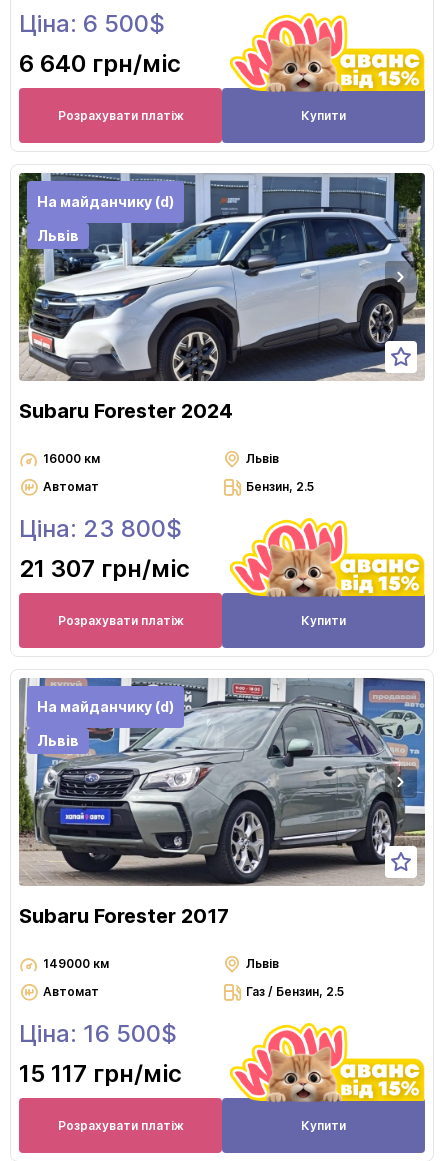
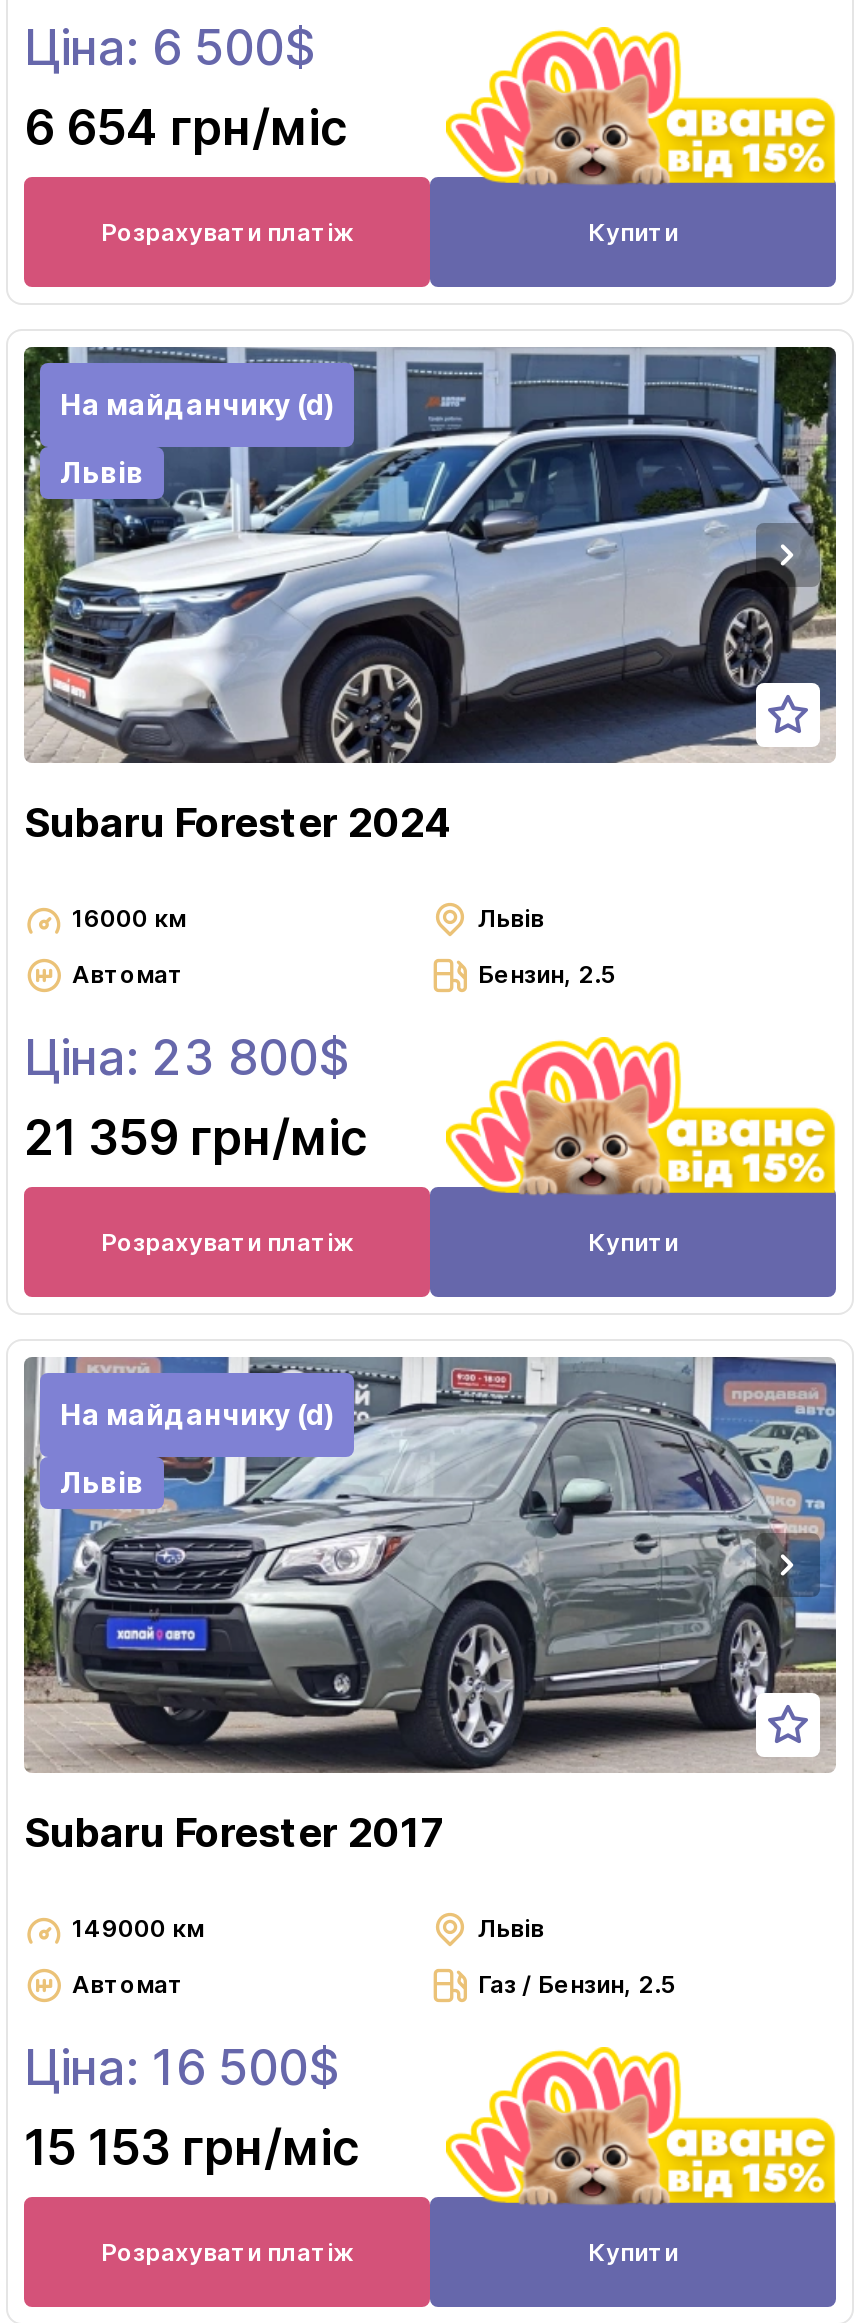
- 6 640 грн/міс
+ 6 654 грн/міс

- 21 307 грн/міс
+ 21 359 грн/міс

- 15 117 грн/міс
+ 15 153 грн/міс
